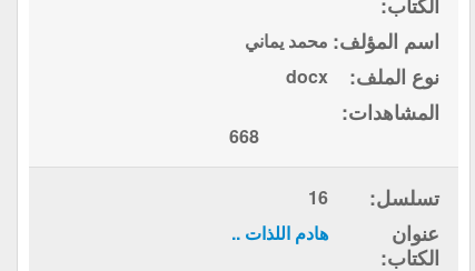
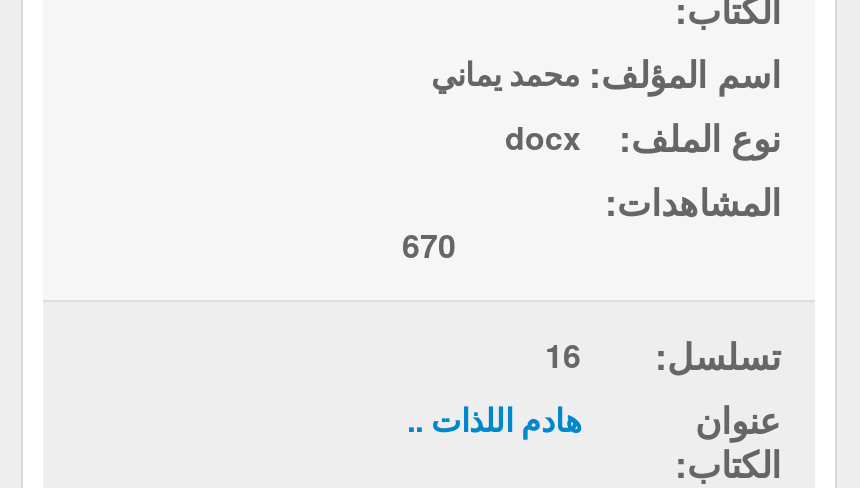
- 668
+ 670
